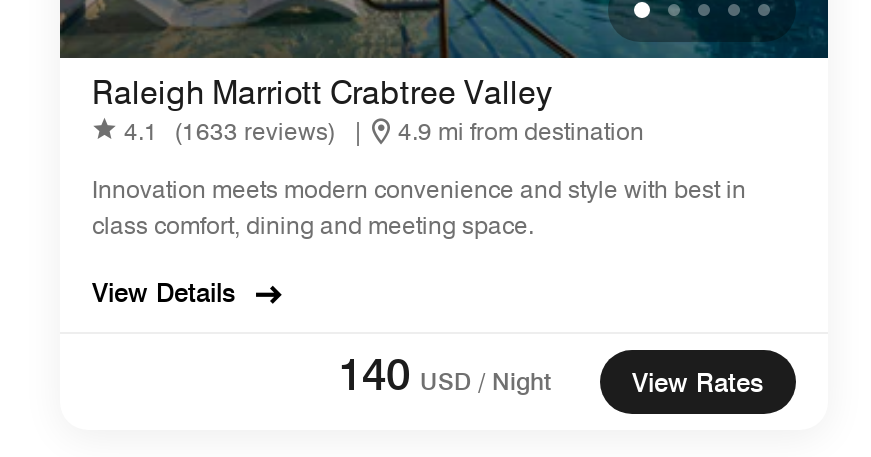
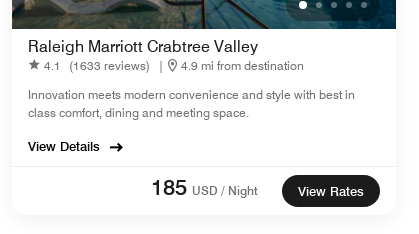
- 140 USD / Night
+ 185 USD / Night
